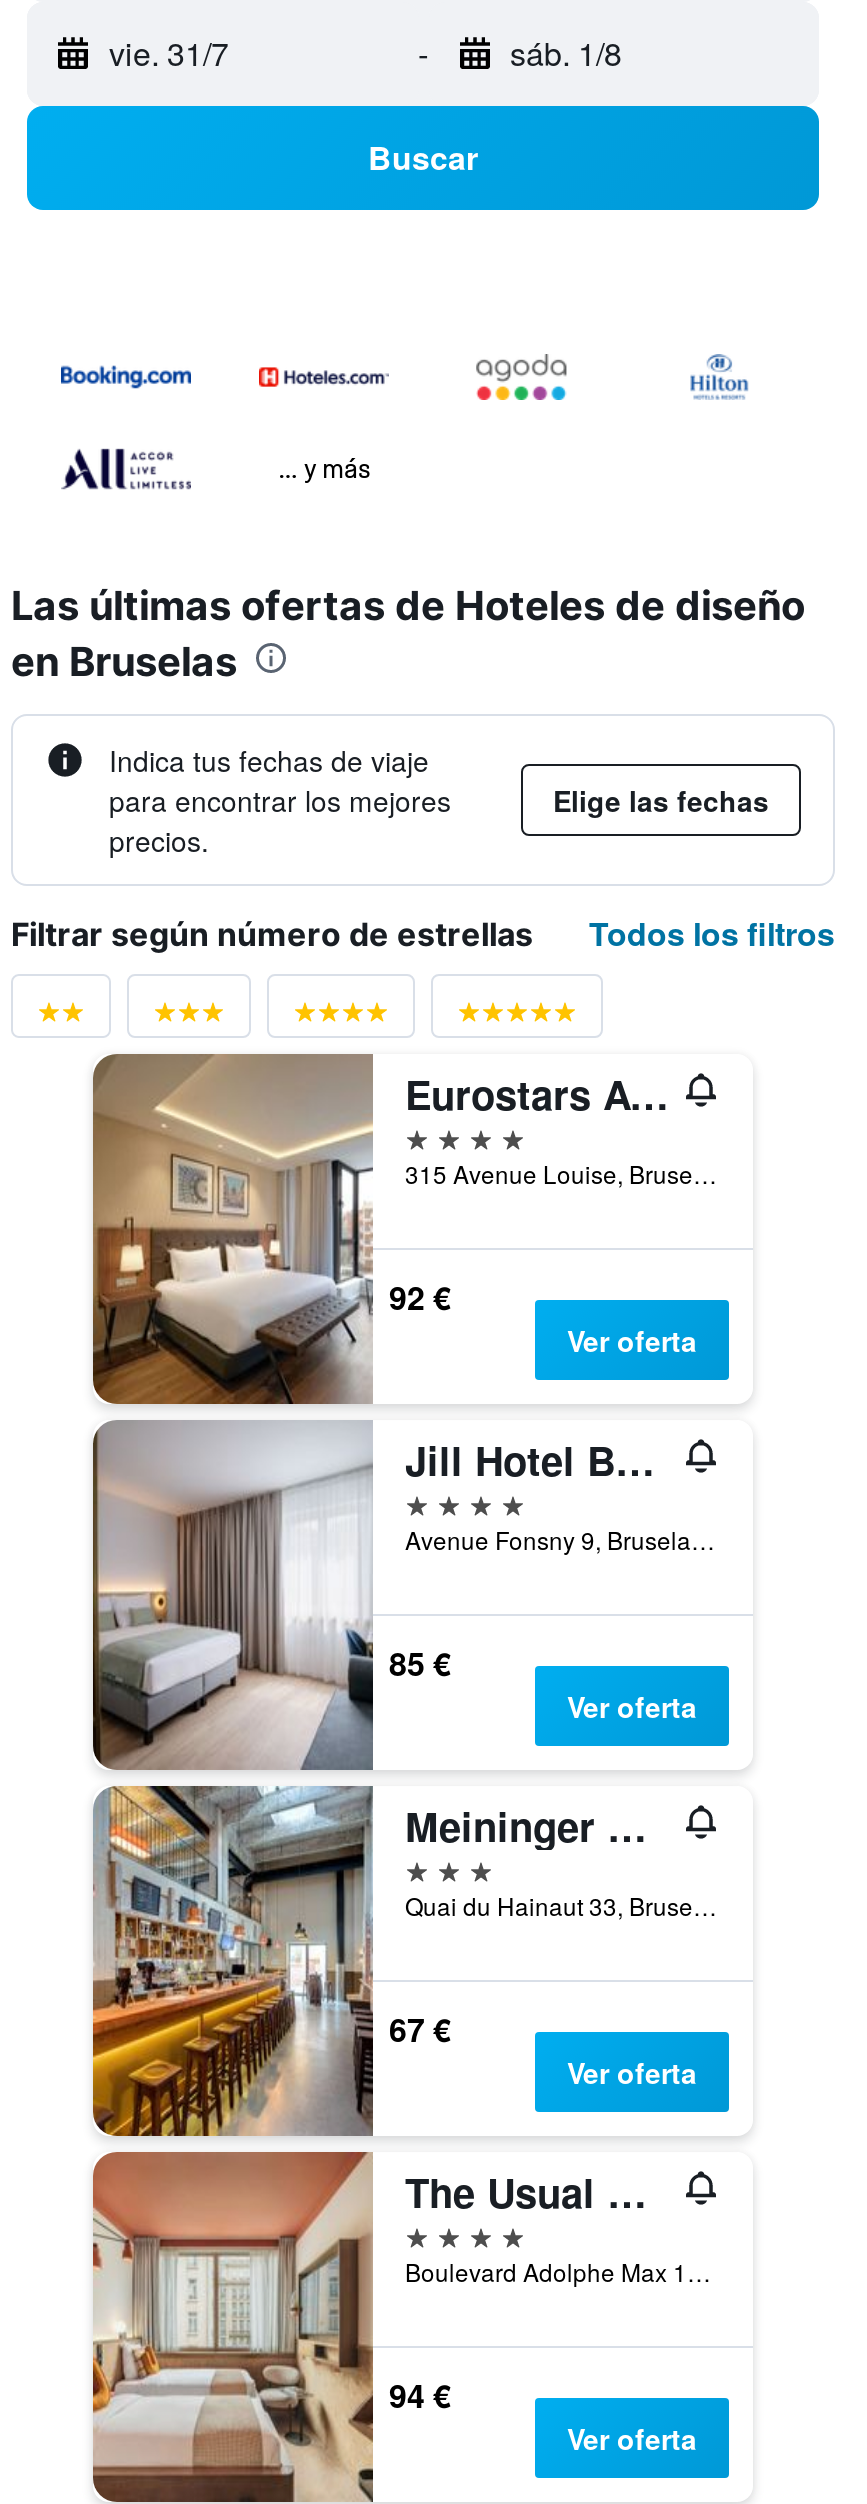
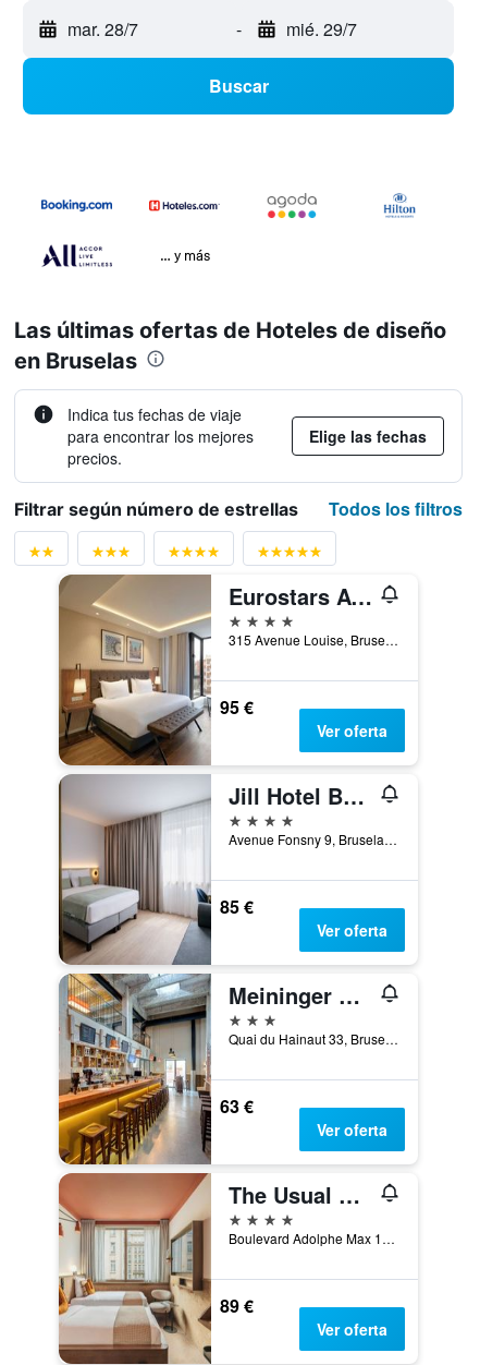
- vie. 31/7
+ mar. 28/7

- sáb. 1/8
+ mié. 29/7

- 92 €
+ 95 €

- 67 €
+ 63 €

- 94 €
+ 89 €
